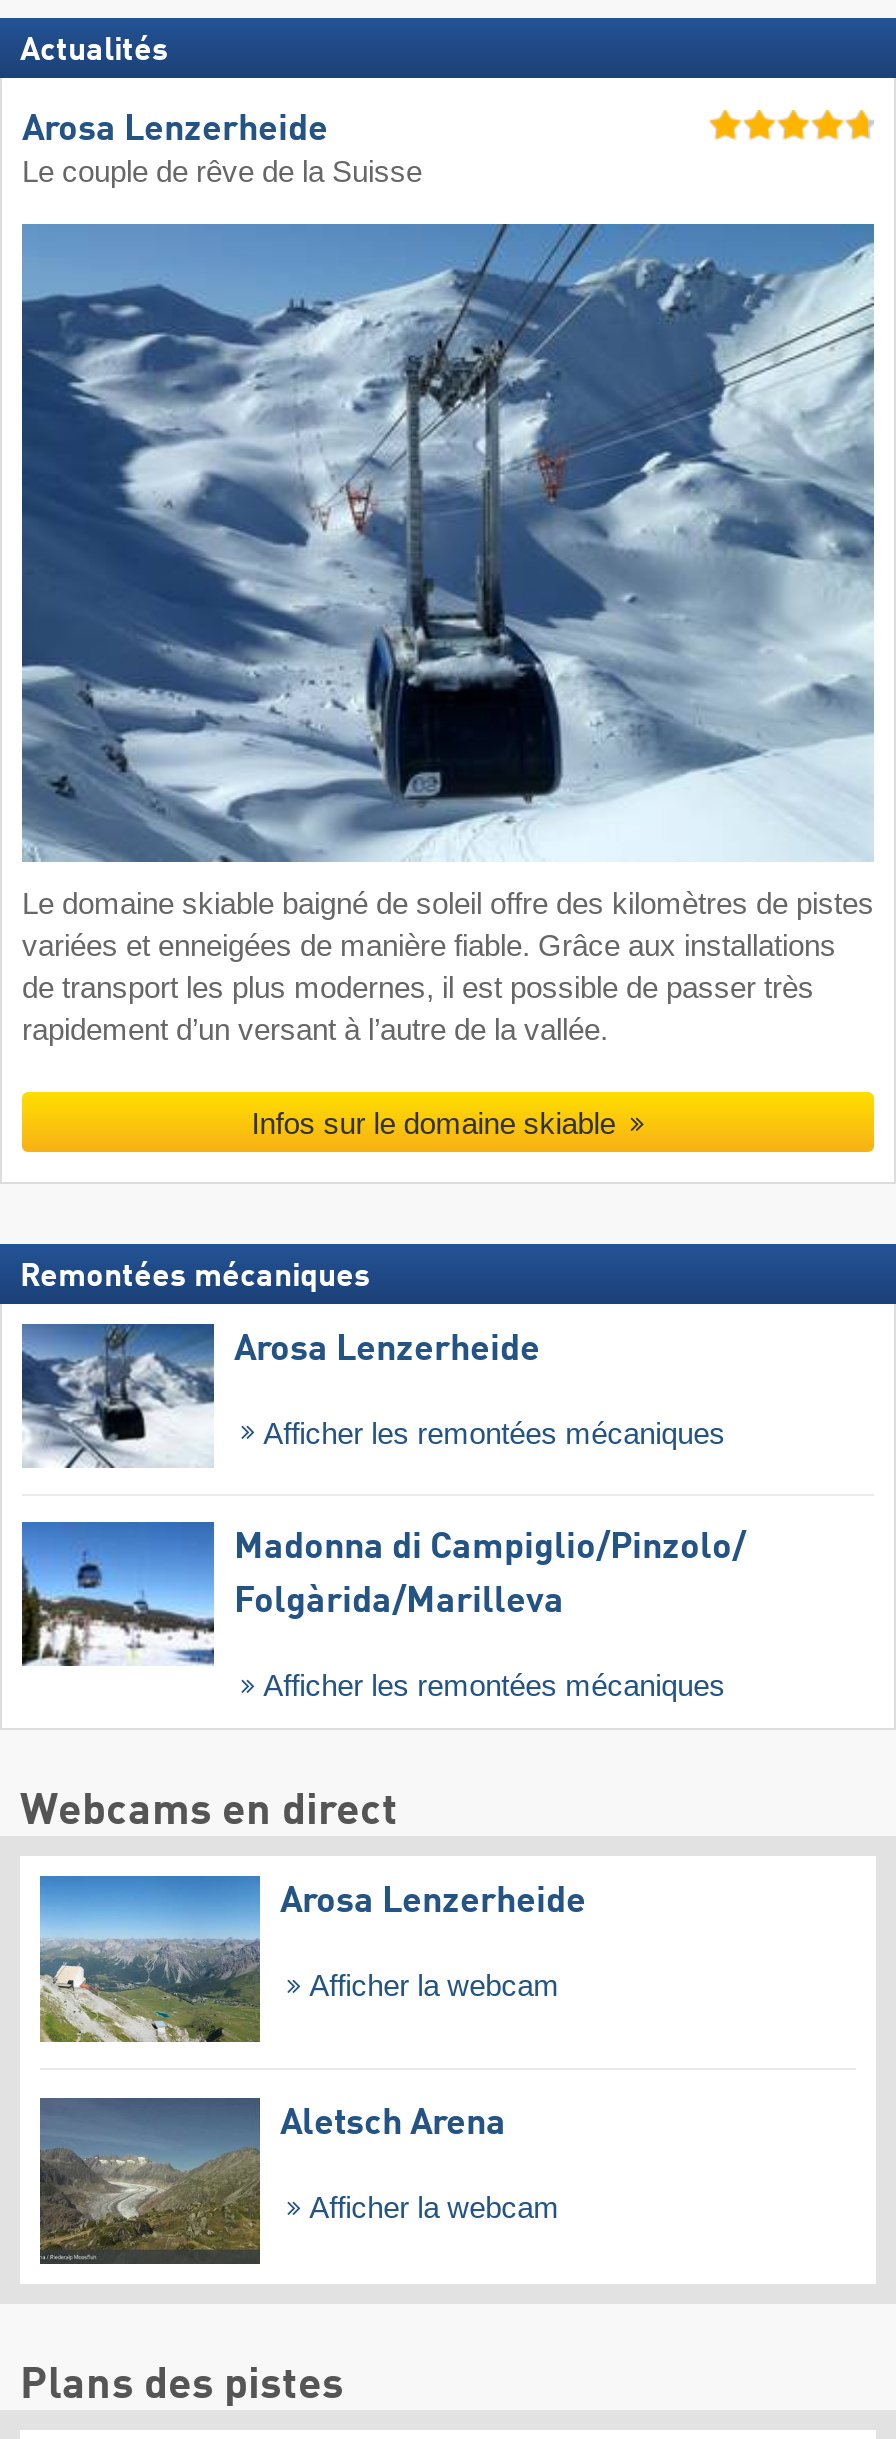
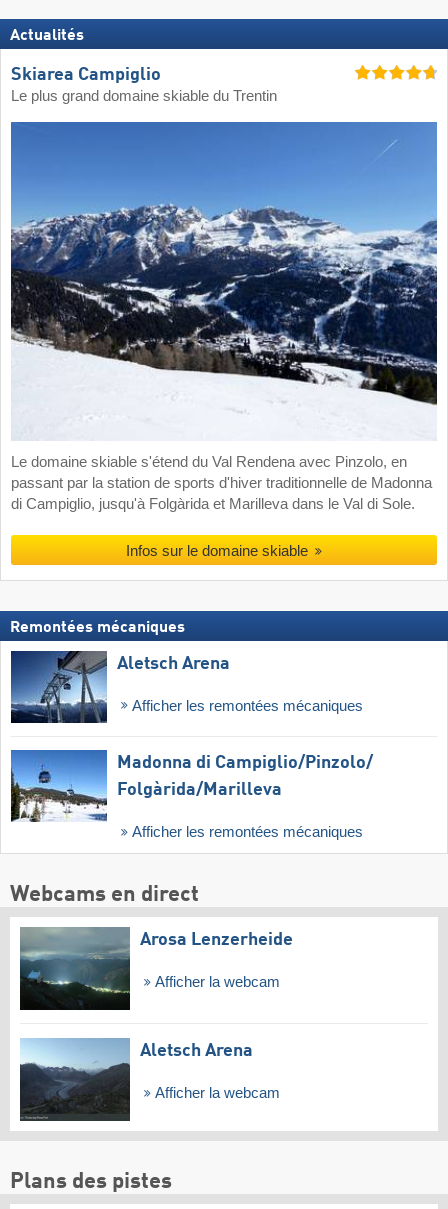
- Arosa Lenzerheide
- Le couple de rêve de la Suisse
+ Skiarea Campiglio
+ Le plus grand domaine skiable du Trentin

- [image]
- Le domaine skiable baigné de soleil offre des kilomètres de pistes
- variées et enneigées de manière fiable. Grâce aux installations
- de transport les plus modernes, il est possible de passer très
- rapidement d’un versant à l’autre de la vallée.
+ [image]
+ Le domaine skiable s'étend du Val Rendena avec Pinzolo, en
+ passant par la station de sports d'hiver traditionnelle de Madonna
+ di Campiglio, jusqu'à Folgàrida et Marilleva dans le Val di Sole.

- [image]
- Arosa Lenzerheide
+ [image]
+ Aletsch Arena

- [image]
+ [image]

- [image]
+ [image]
